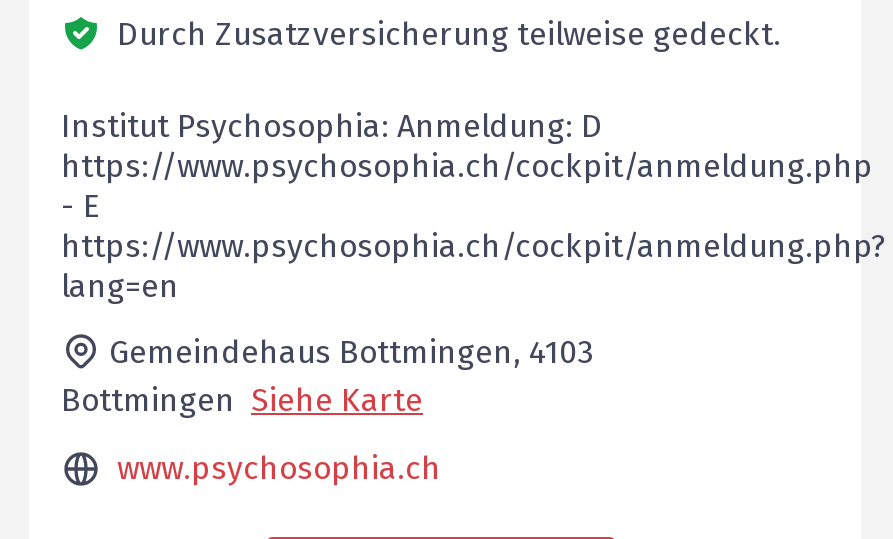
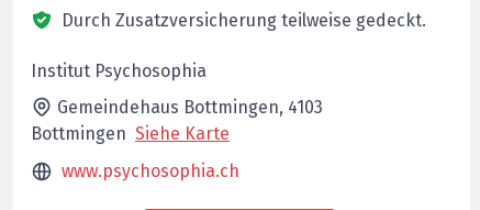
- Institut Psychosophia: Anmeldung: D
- https://www.psychosophia.ch/cockpit/anmeldung.php
- - E
- https://www.psychosophia.ch/cockpit/anmeldung.php?
- lang=en
+ Institut Psychosophia
